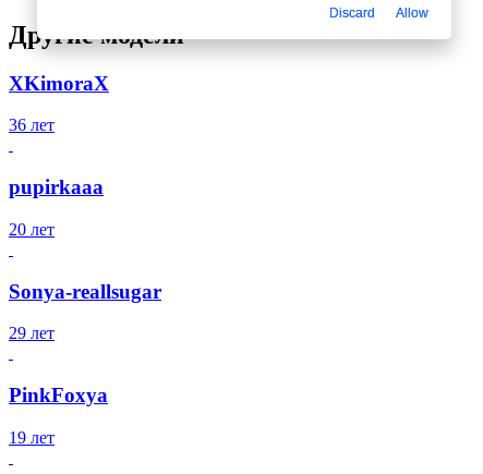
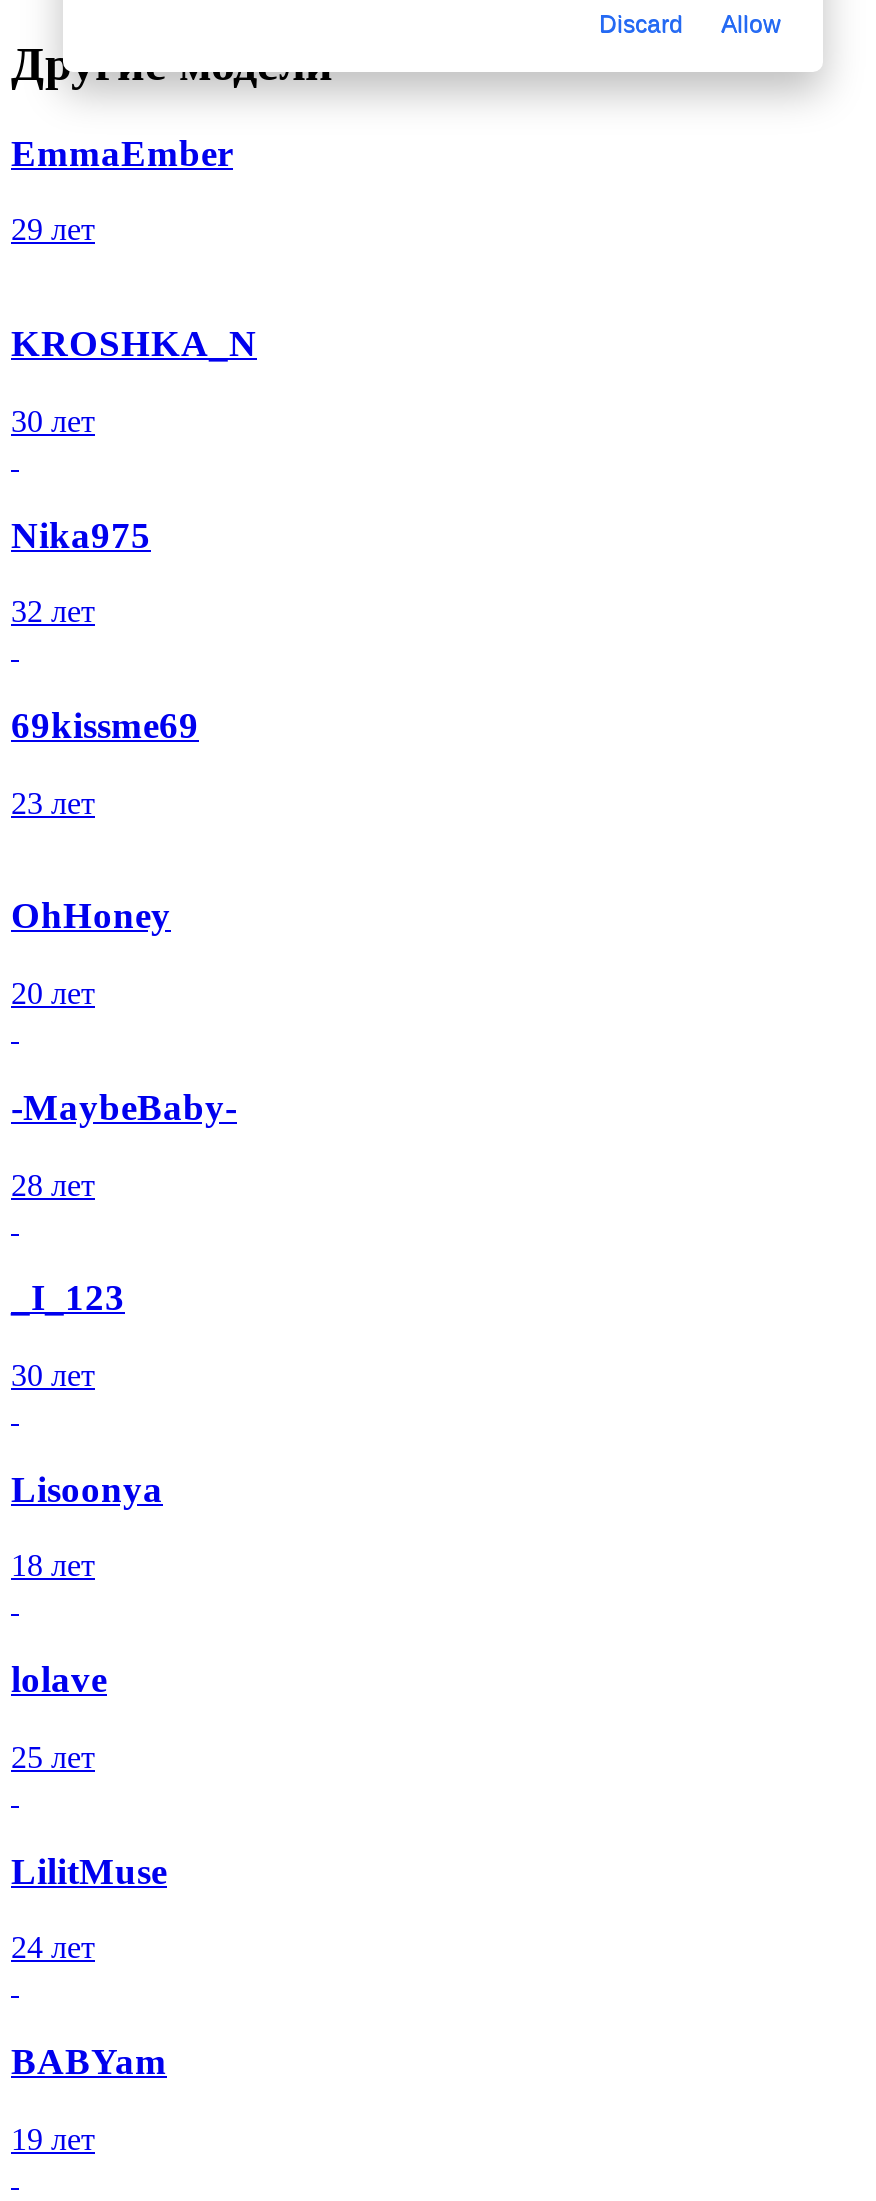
- XKimoraX
- 36 лет
- pupirkaaa
+ EmmaEmber
+ 29 лет
+ KROSHKA_N
+ 30 лет
+ Nika975
+ 32 лет
+ 69kissme69
+ 23 лет
+ OhHoney

- Sonya-reallsugar
- 29 лет
- PinkFoxya
+ -MaybeBaby-
+ 28 лет
+ _I_123
+ 30 лет
+ Lisoonya
+ 18 лет
+ lolave
+ 25 лет
+ LilitMuse
+ 24 лет
+ BABYam
